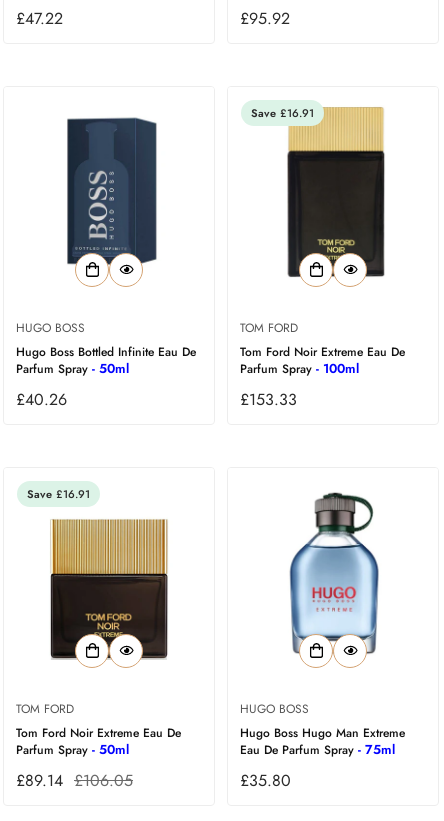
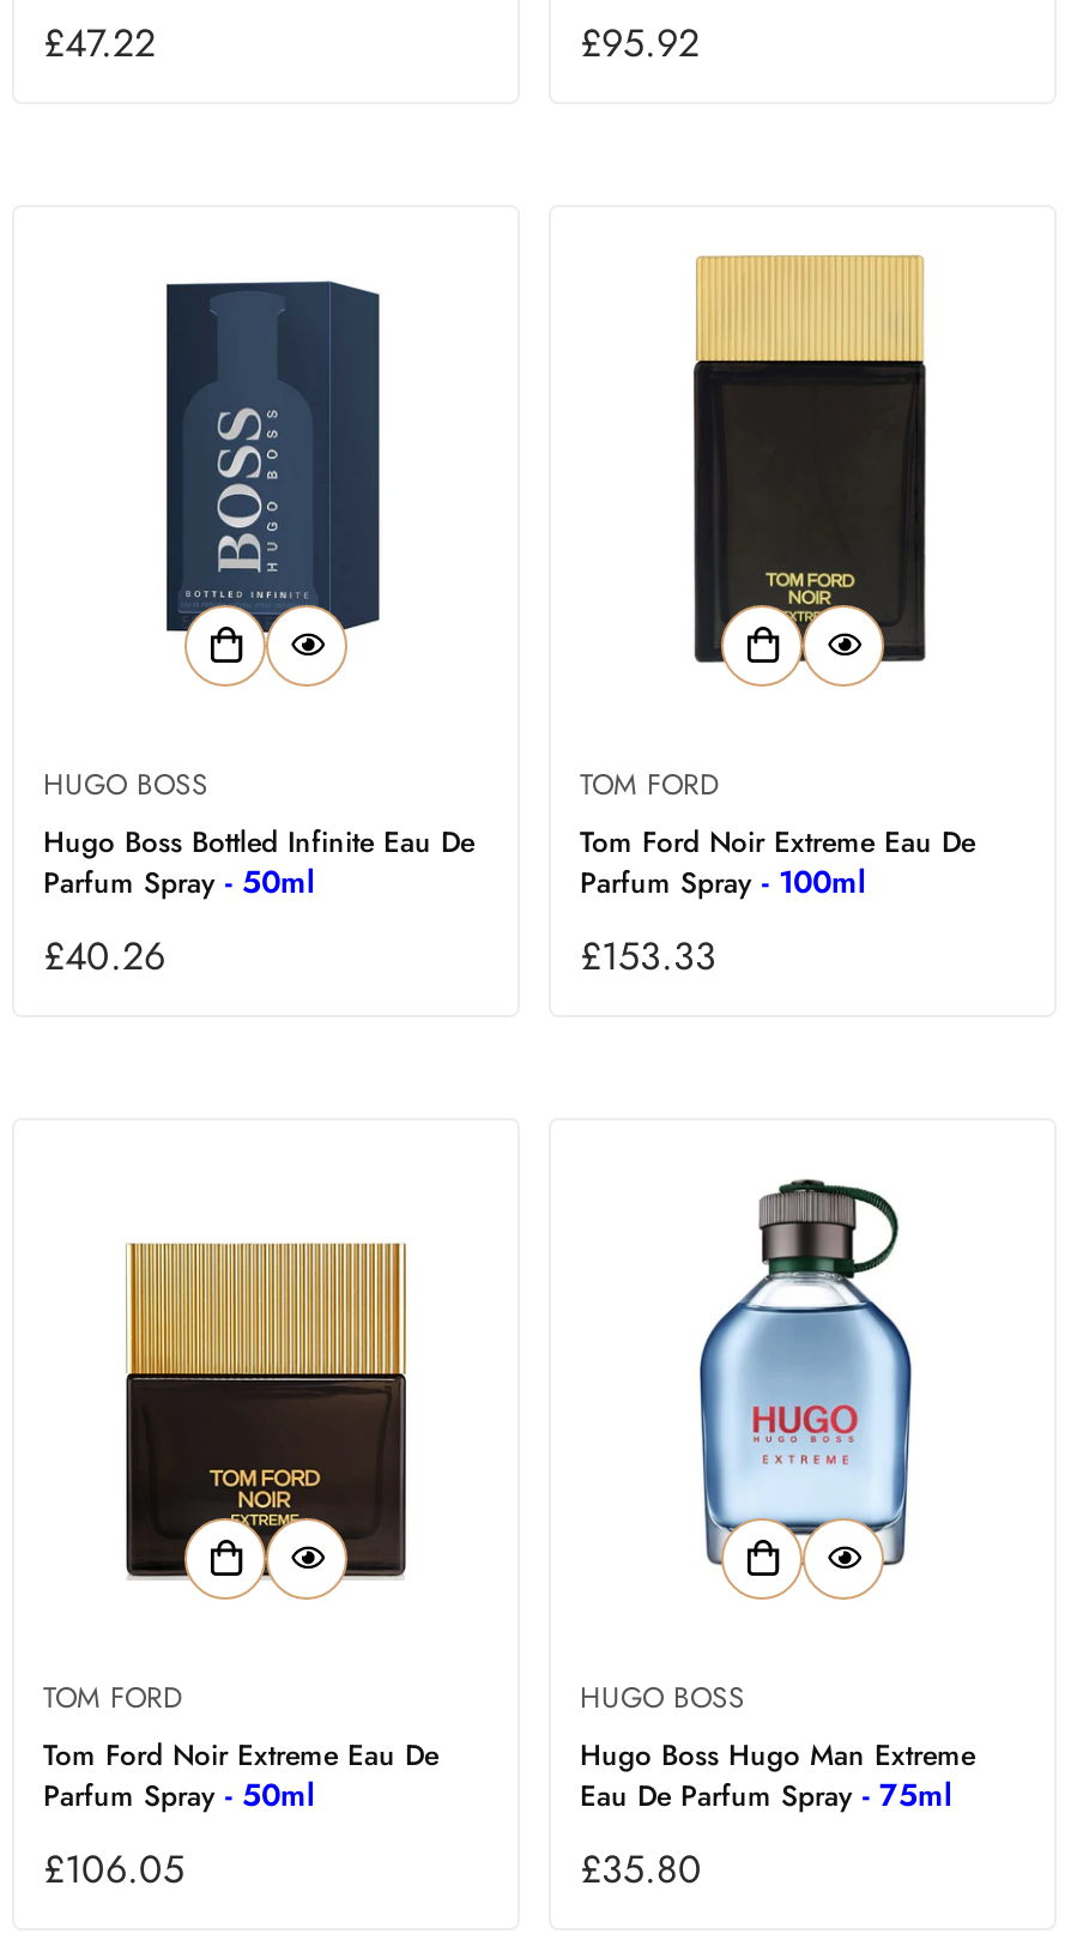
- Save £16.91

- Save £16.91

- £89.14 £106.05
+ £106.05
